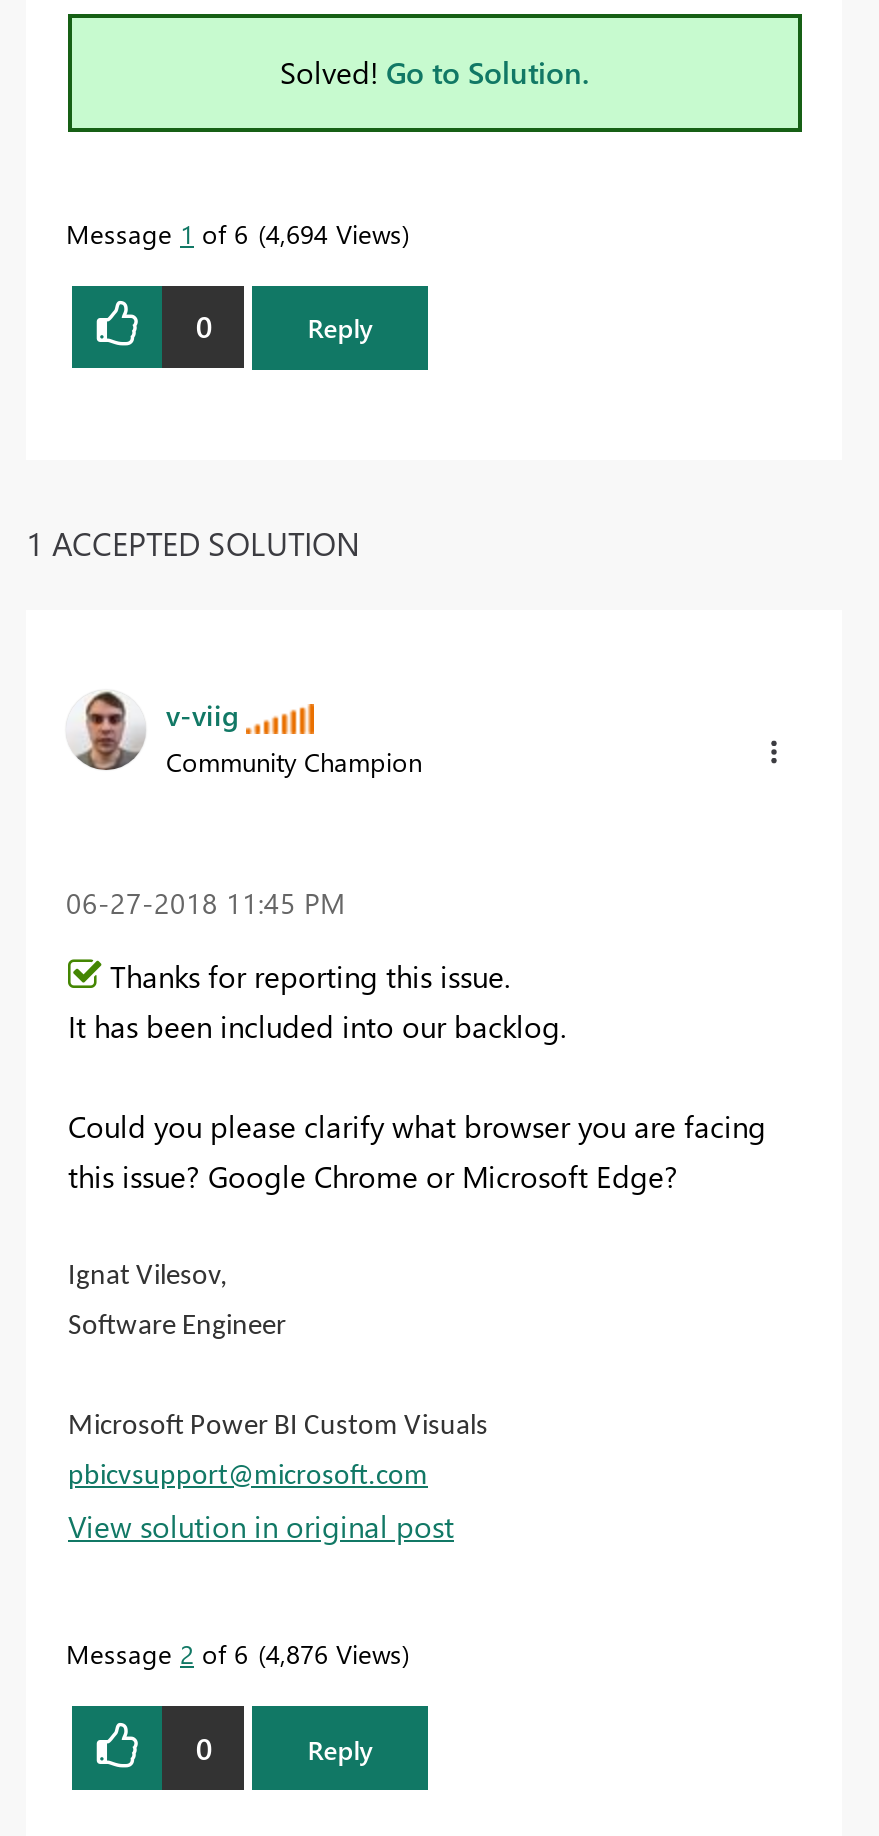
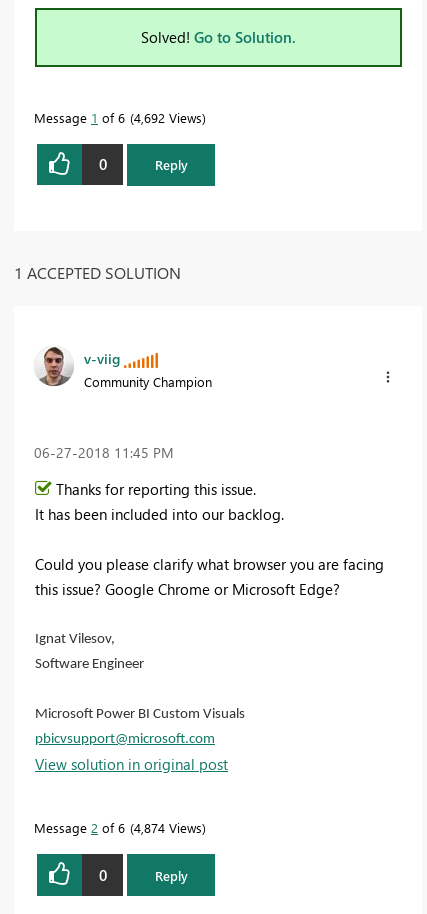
- Message 1 of 6 4,694 Views
+ Message 1 of 6 4,692 Views

- Message 2 of 6 4,876 Views
+ Message 2 of 6 4,874 Views
